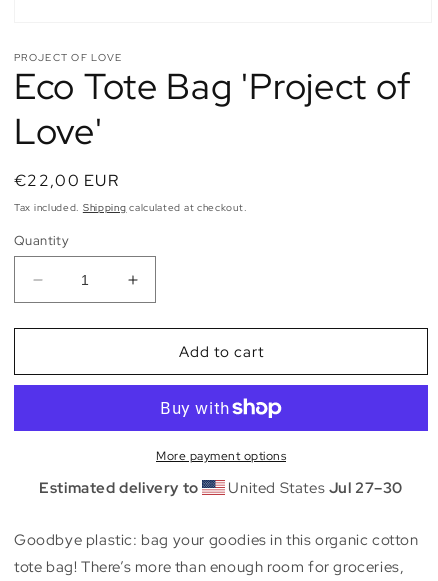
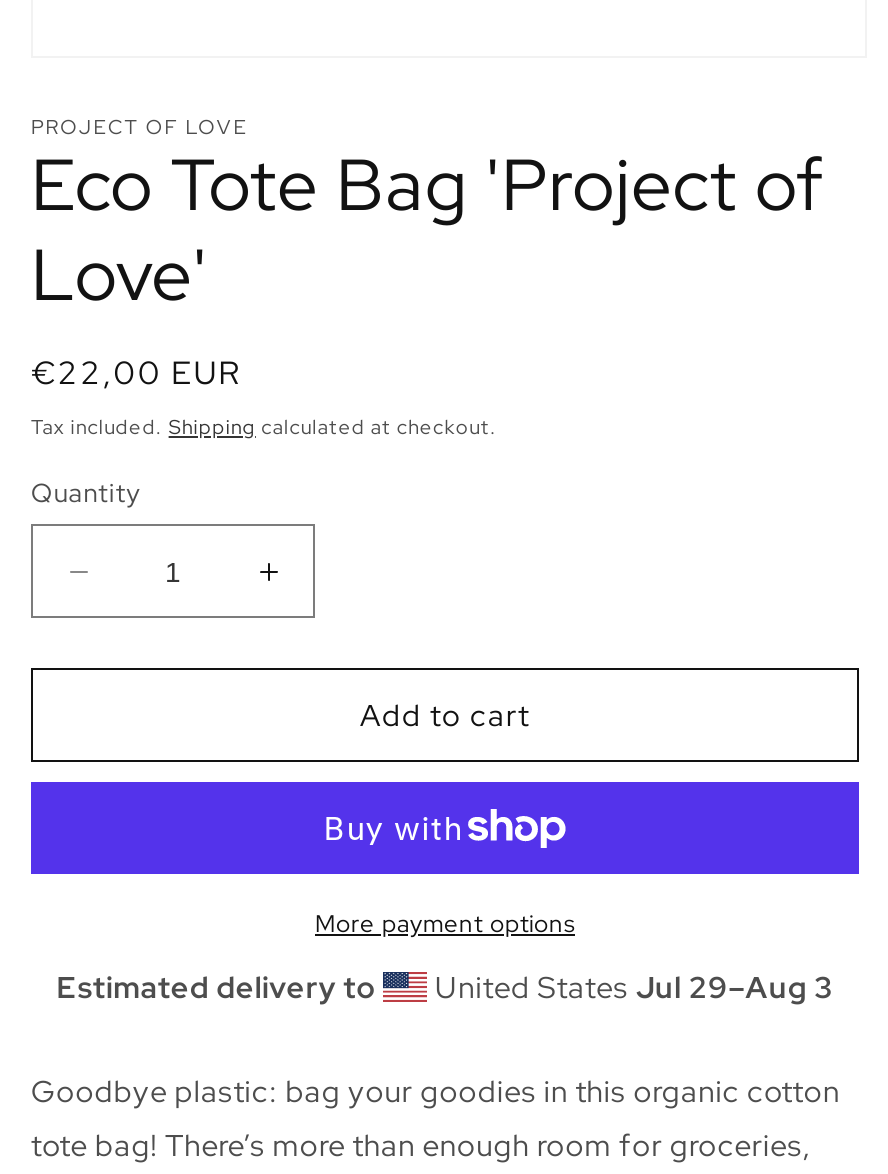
- United States Jul 27–30
+ United States Jul 29–Aug 3
